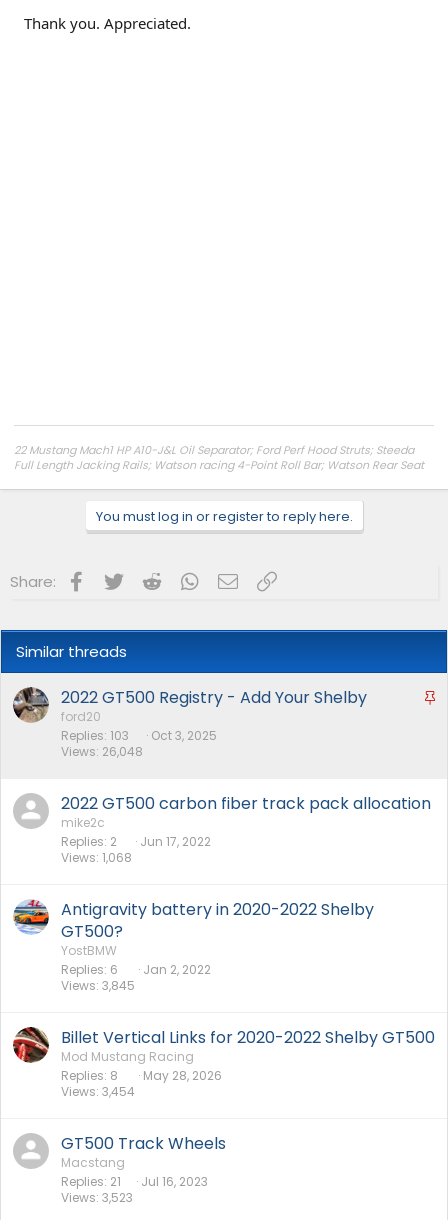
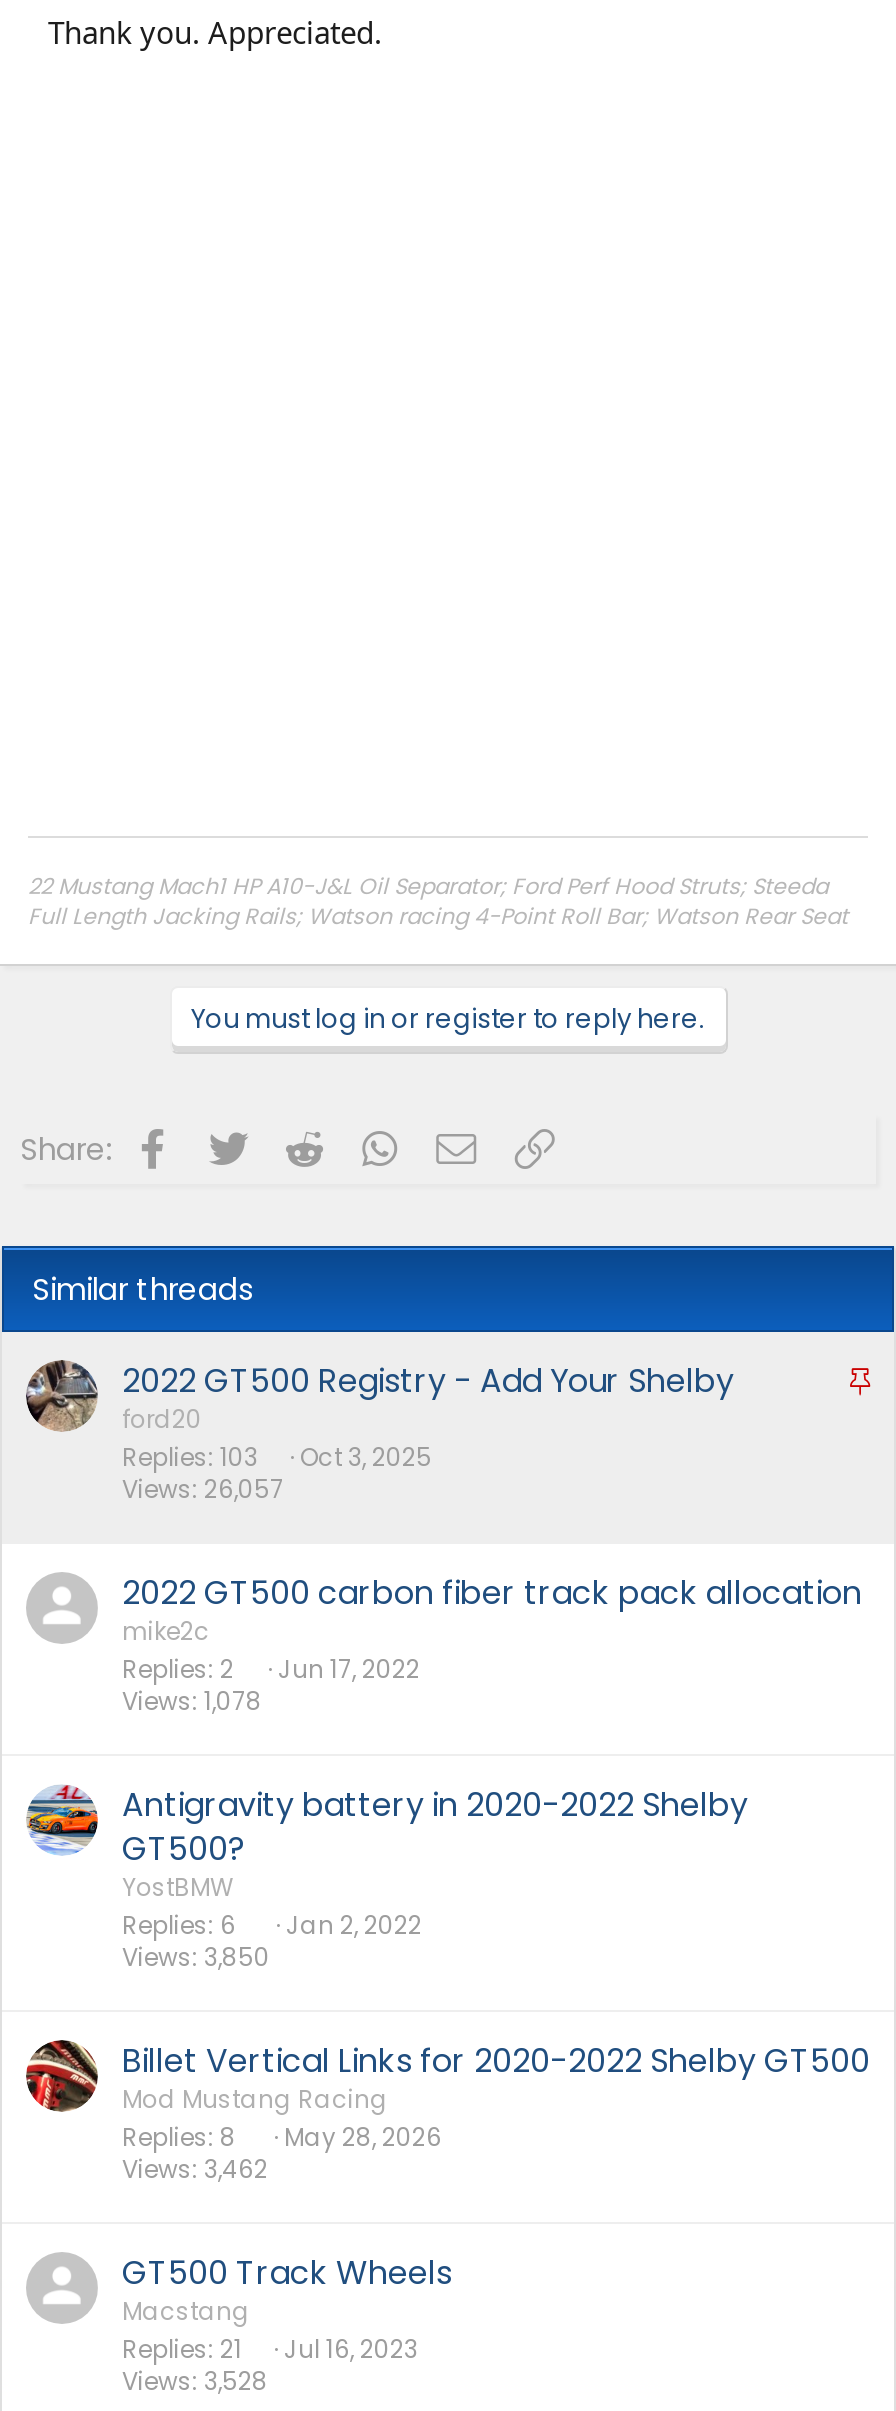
- Views 26,048
+ Views 26,057

- Views 1,068
+ Views 1,078

- Views 3,845
+ Views 3,850

- Views 3,454
+ Views 3,462

- Views 3,523
+ Views 3,528
